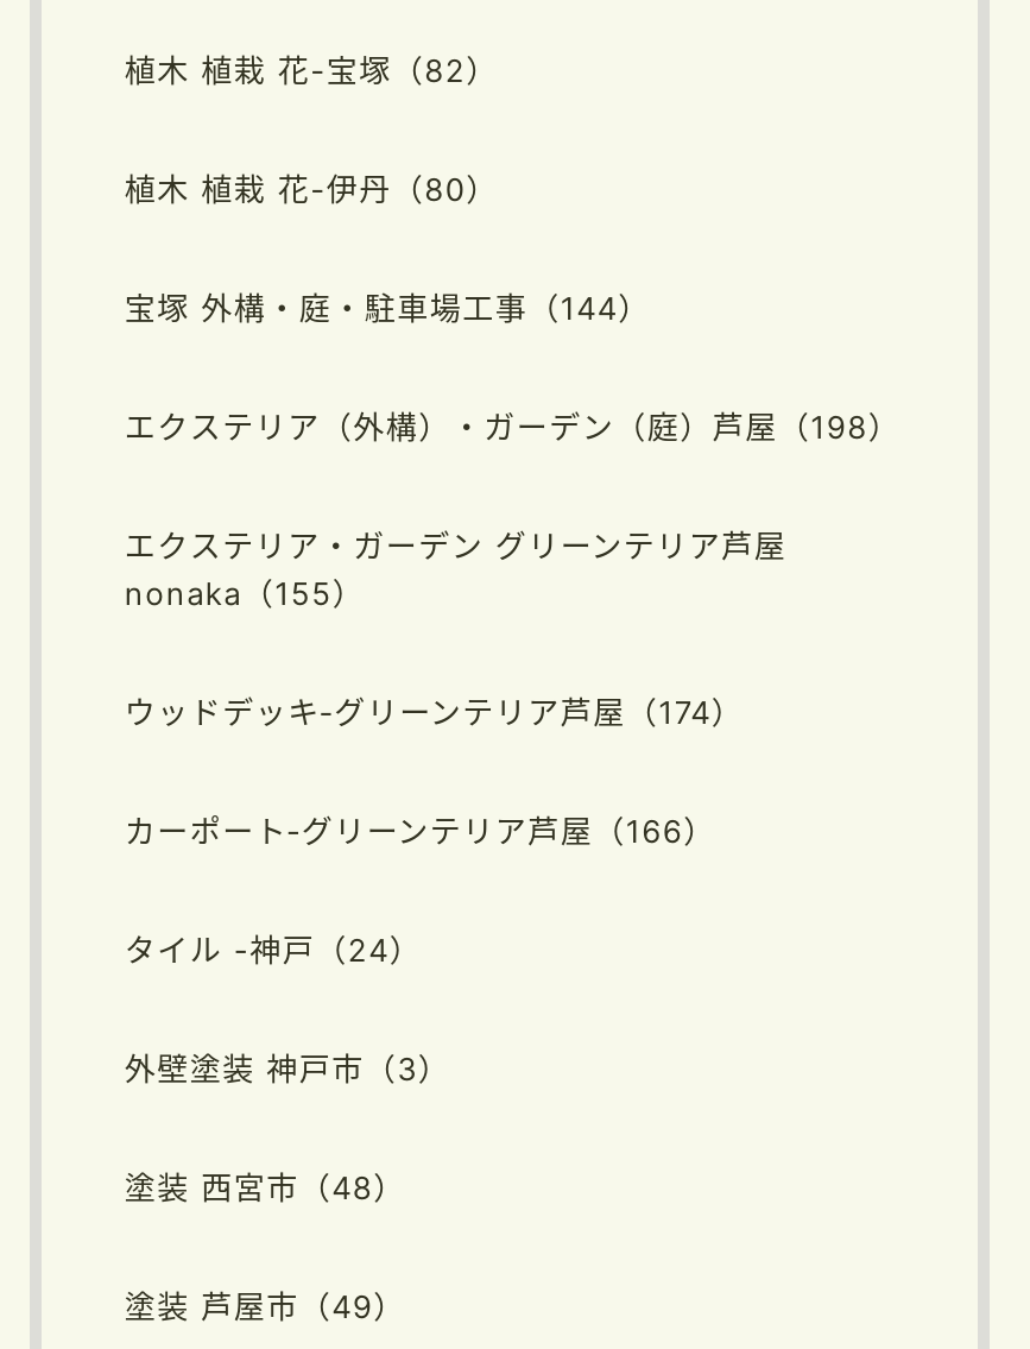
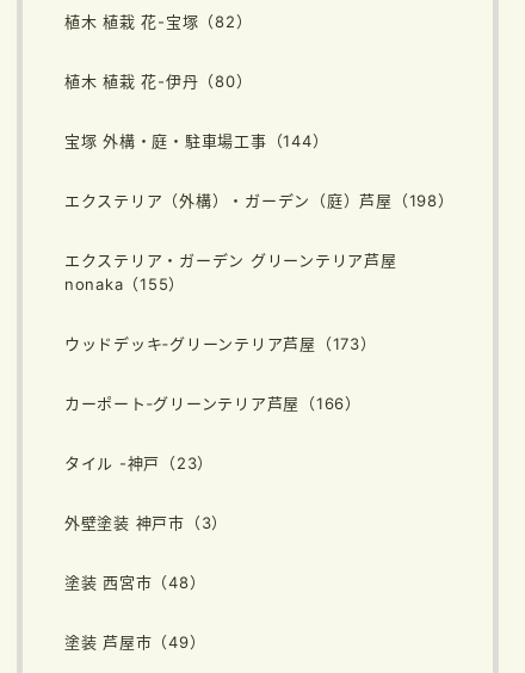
- ウッドデッキ‐グリーンテリア芦屋（174）
+ ウッドデッキ‐グリーンテリア芦屋（173）

- タイル -神戸（24）
+ タイル -神戸（23）
